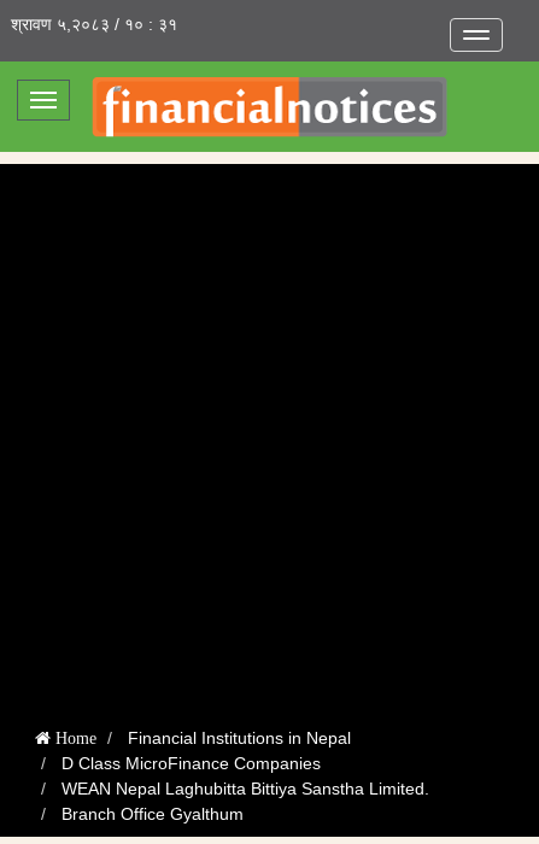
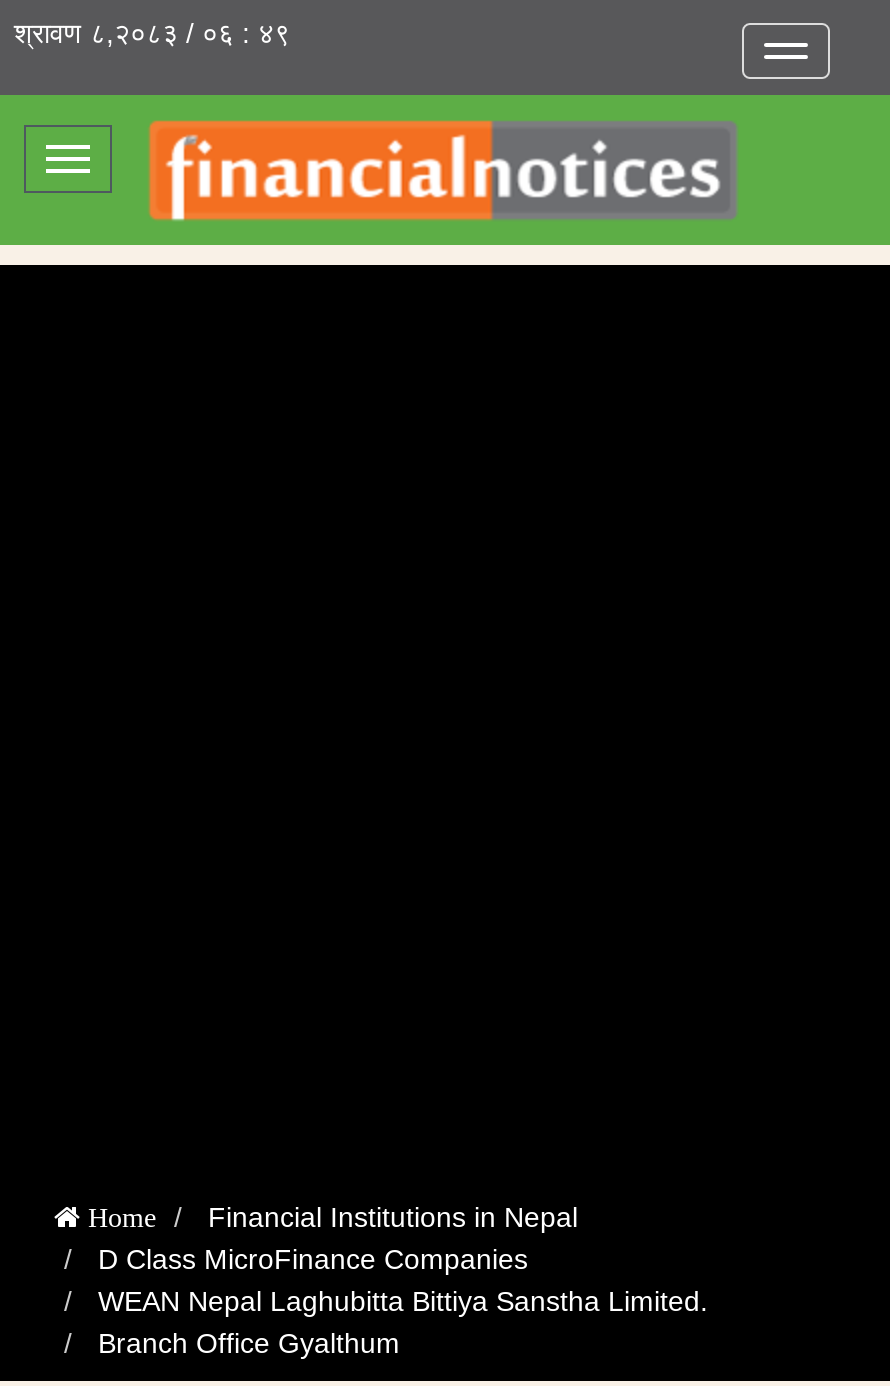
- श्रावण ५,२०८३ / १० : ३१
+ श्रावण ८,२०८३ / ०६ : ४९
